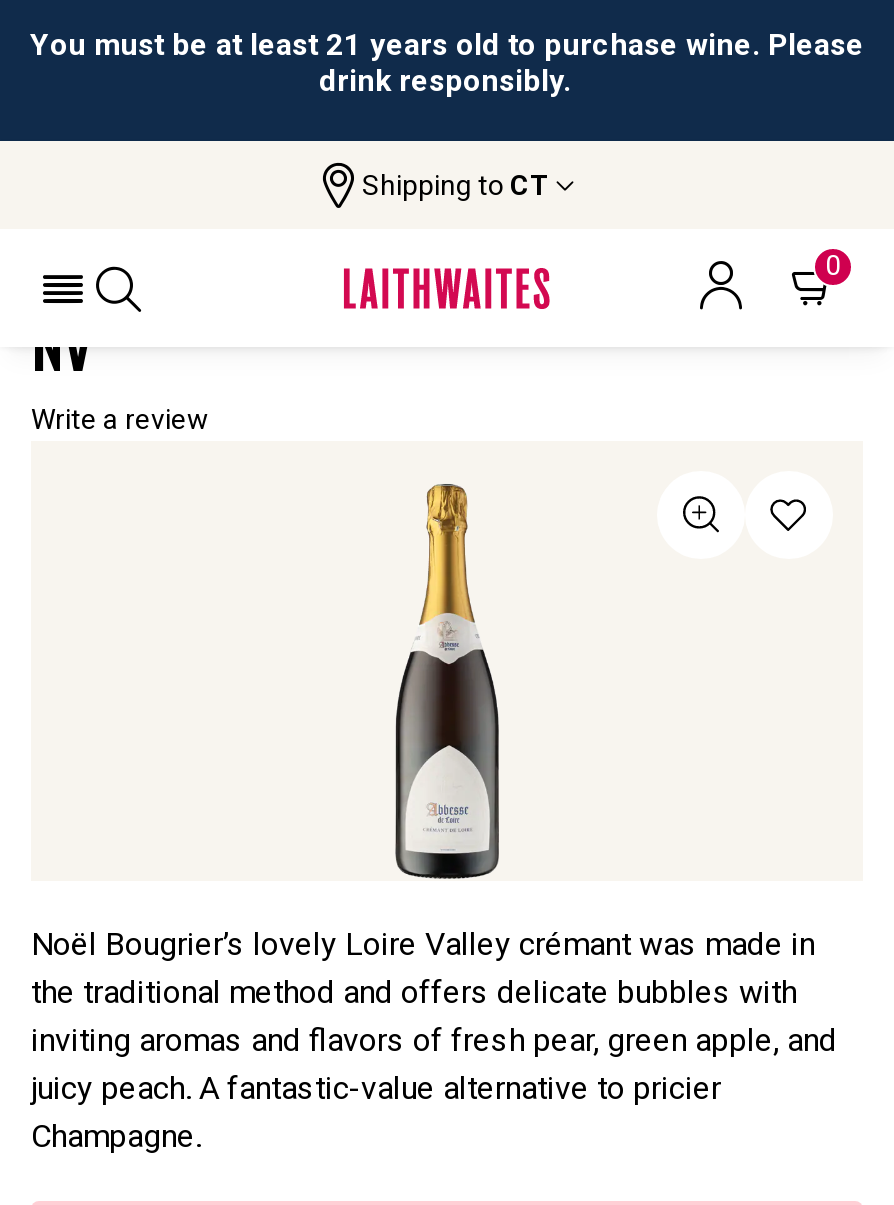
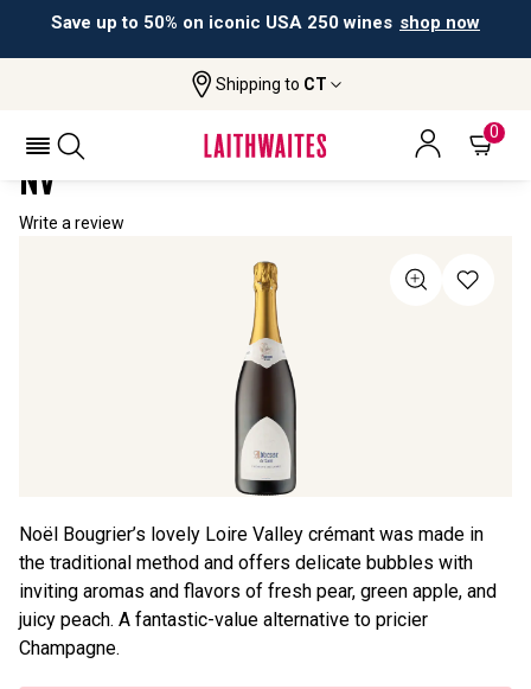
- You must be at least 21 years old to purchase wine. Please
- drink responsibly.
+ Save up to 50% on iconic USA 250 wines shop now
